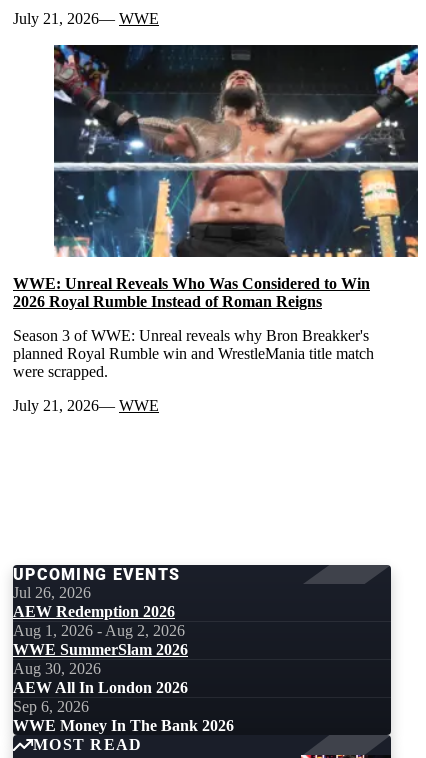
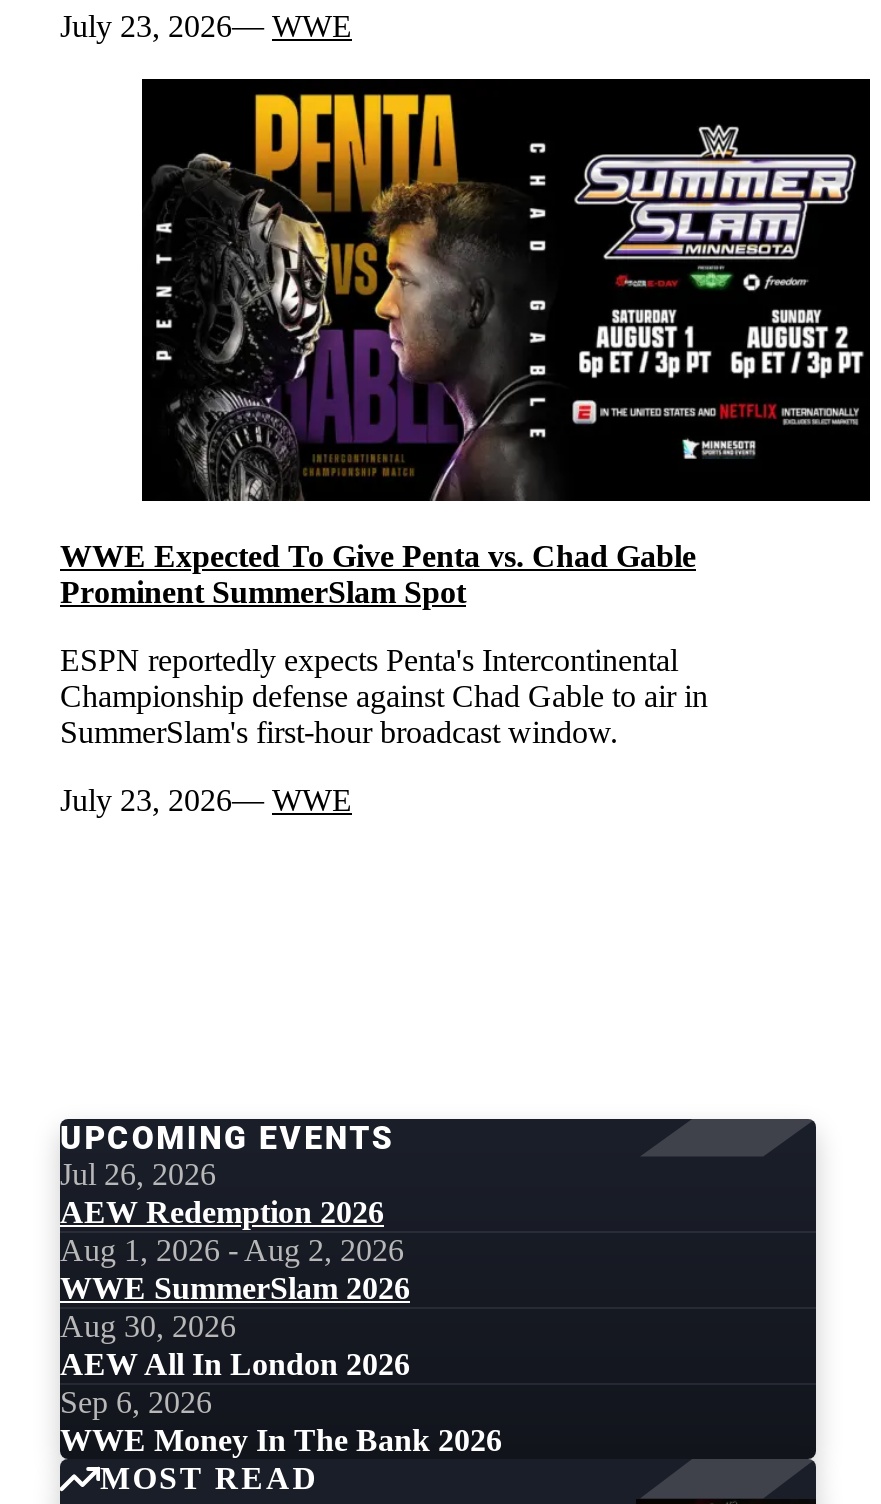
- July 21, 2026 WWE
+ July 23, 2026 WWE

- [image]
- WWE: Unreal Reveals Who Was Considered to Win
- 2026 Royal Rumble Instead of Roman Reigns
+ [image]
+ WWE Expected To Give Penta vs. Chad Gable
+ Prominent SummerSlam Spot

- Season 3 of WWE: Unreal reveals why Bron Breakker's
- planned Royal Rumble win and WrestleMania title match
- were scrapped.
+ ESPN reportedly expects Penta's Intercontinental
+ Championship defense against Chad Gable to air in
+ SummerSlam's first-hour broadcast window.

- July 21, 2026 WWE
+ July 23, 2026 WWE
